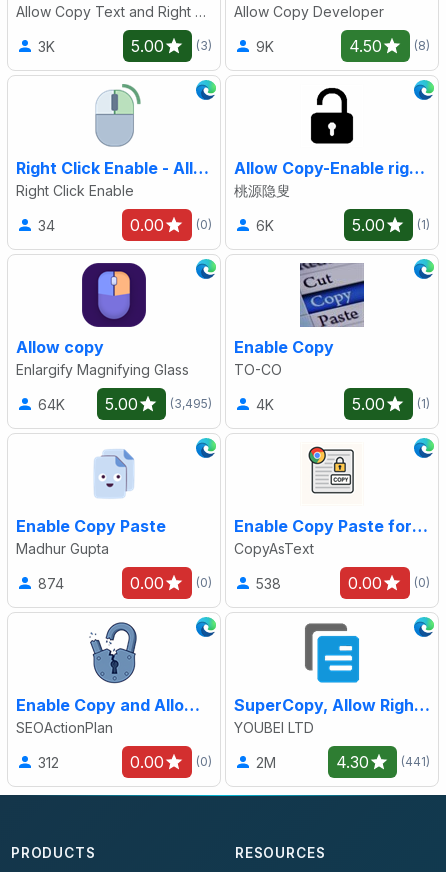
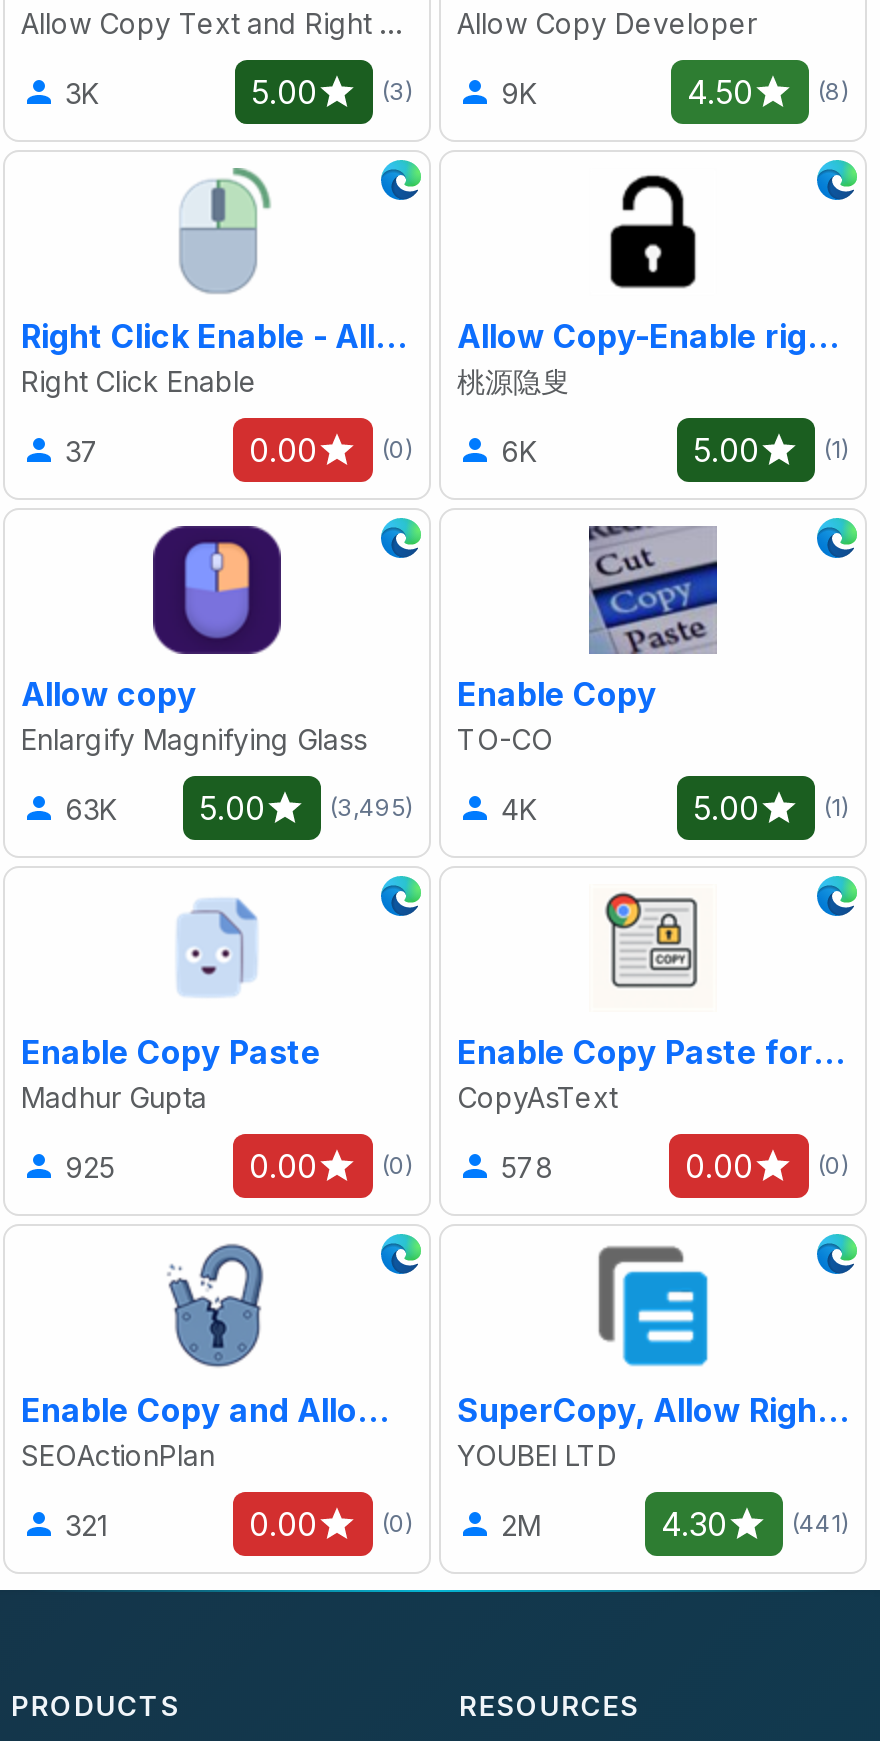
- 34
+ 37

- 64K
+ 63K

- 874
+ 925

- 538
+ 578

- 312
+ 321
